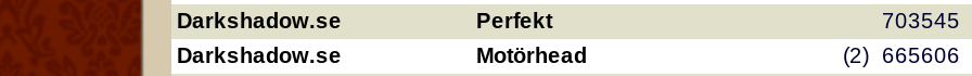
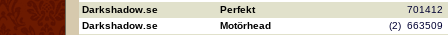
- 703545
+ 701412

- (2) 665606
+ (2) 663509
